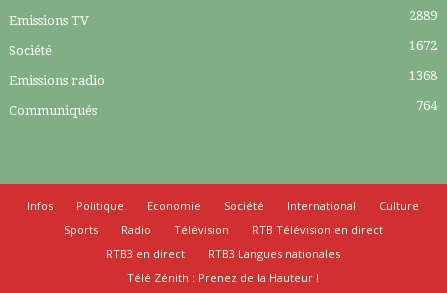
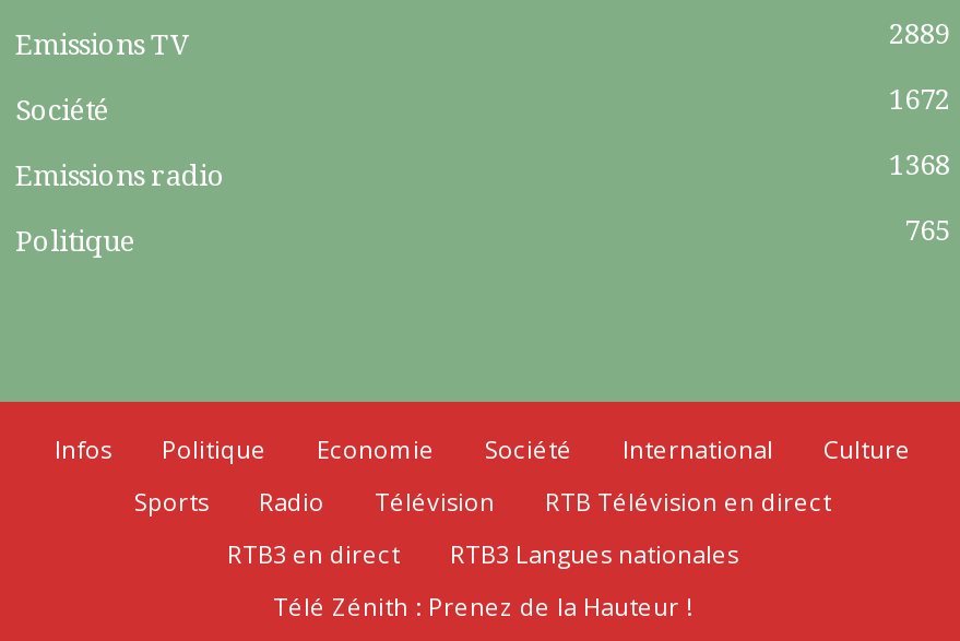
- Communiqués
- 764
+ Politique
+ 765
